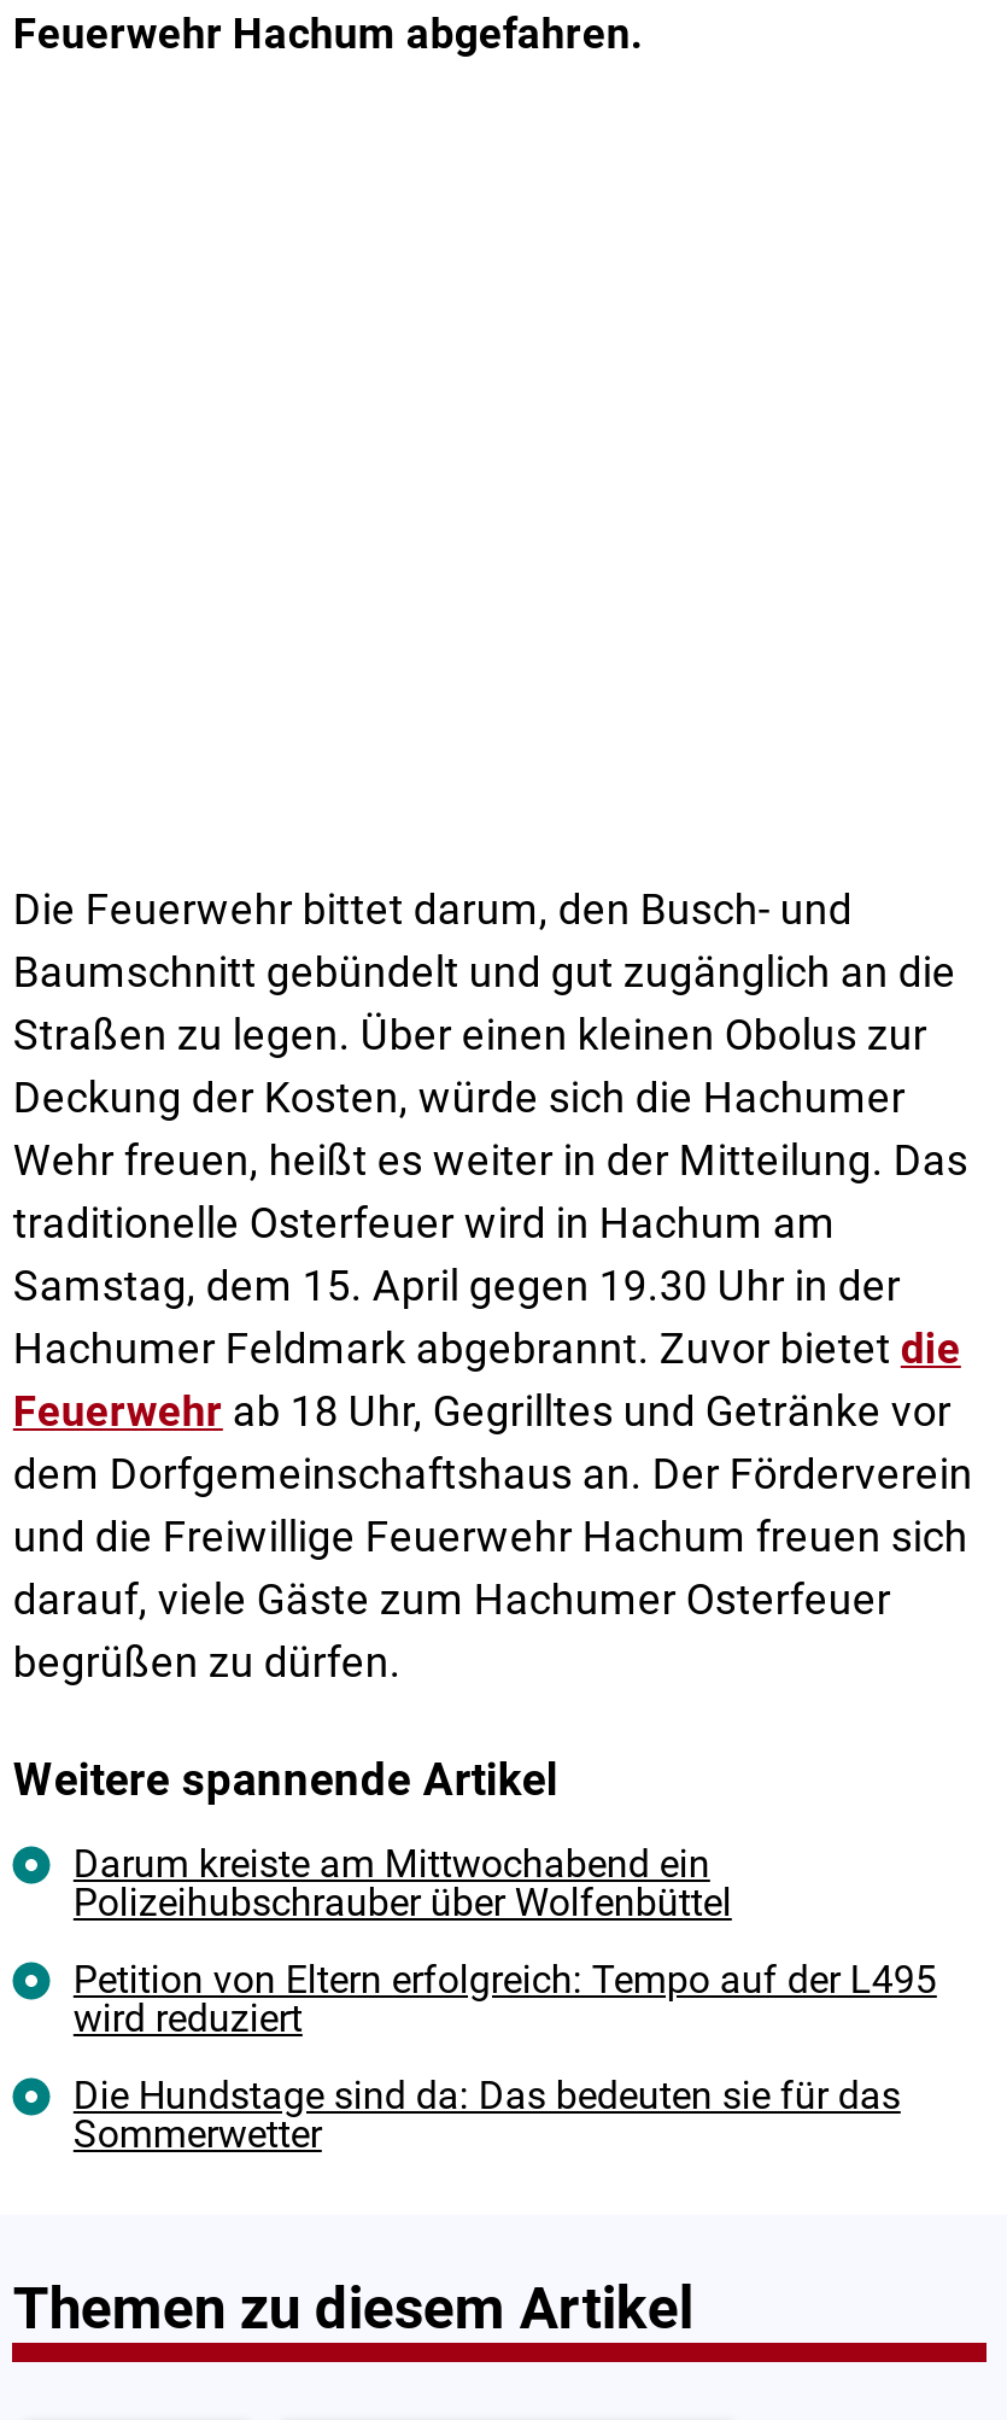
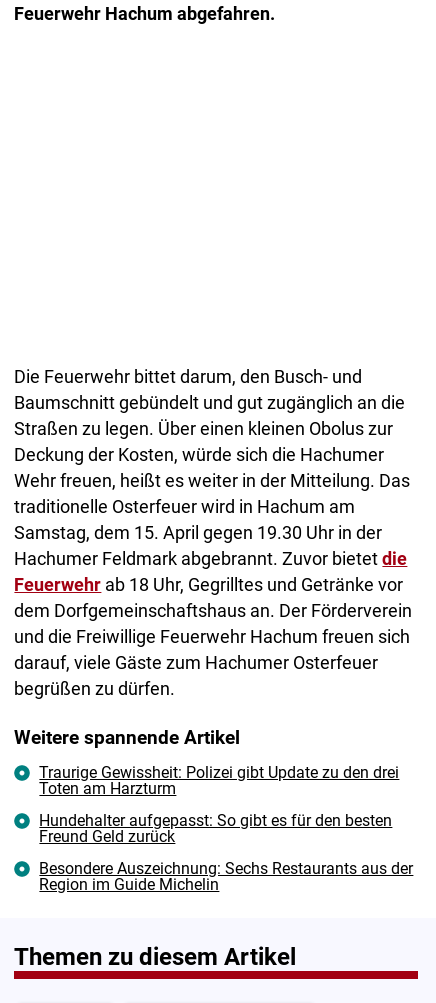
- Darum kreiste am Mittwochabend ein
- Polizeihubschrauber über Wolfenbüttel
+ Traurige Gewissheit: Polizei gibt Update zu den drei
+ Toten am Harzturm

- Petition von Eltern erfolgreich: Tempo auf der L495
- wird reduziert
+ Hundehalter aufgepasst: So gibt es für den besten
+ Freund Geld zurück

- Die Hundstage sind da: Das bedeuten sie für das
- Sommerwetter
+ Besondere Auszeichnung: Sechs Restaurants aus der
+ Region im Guide Michelin
